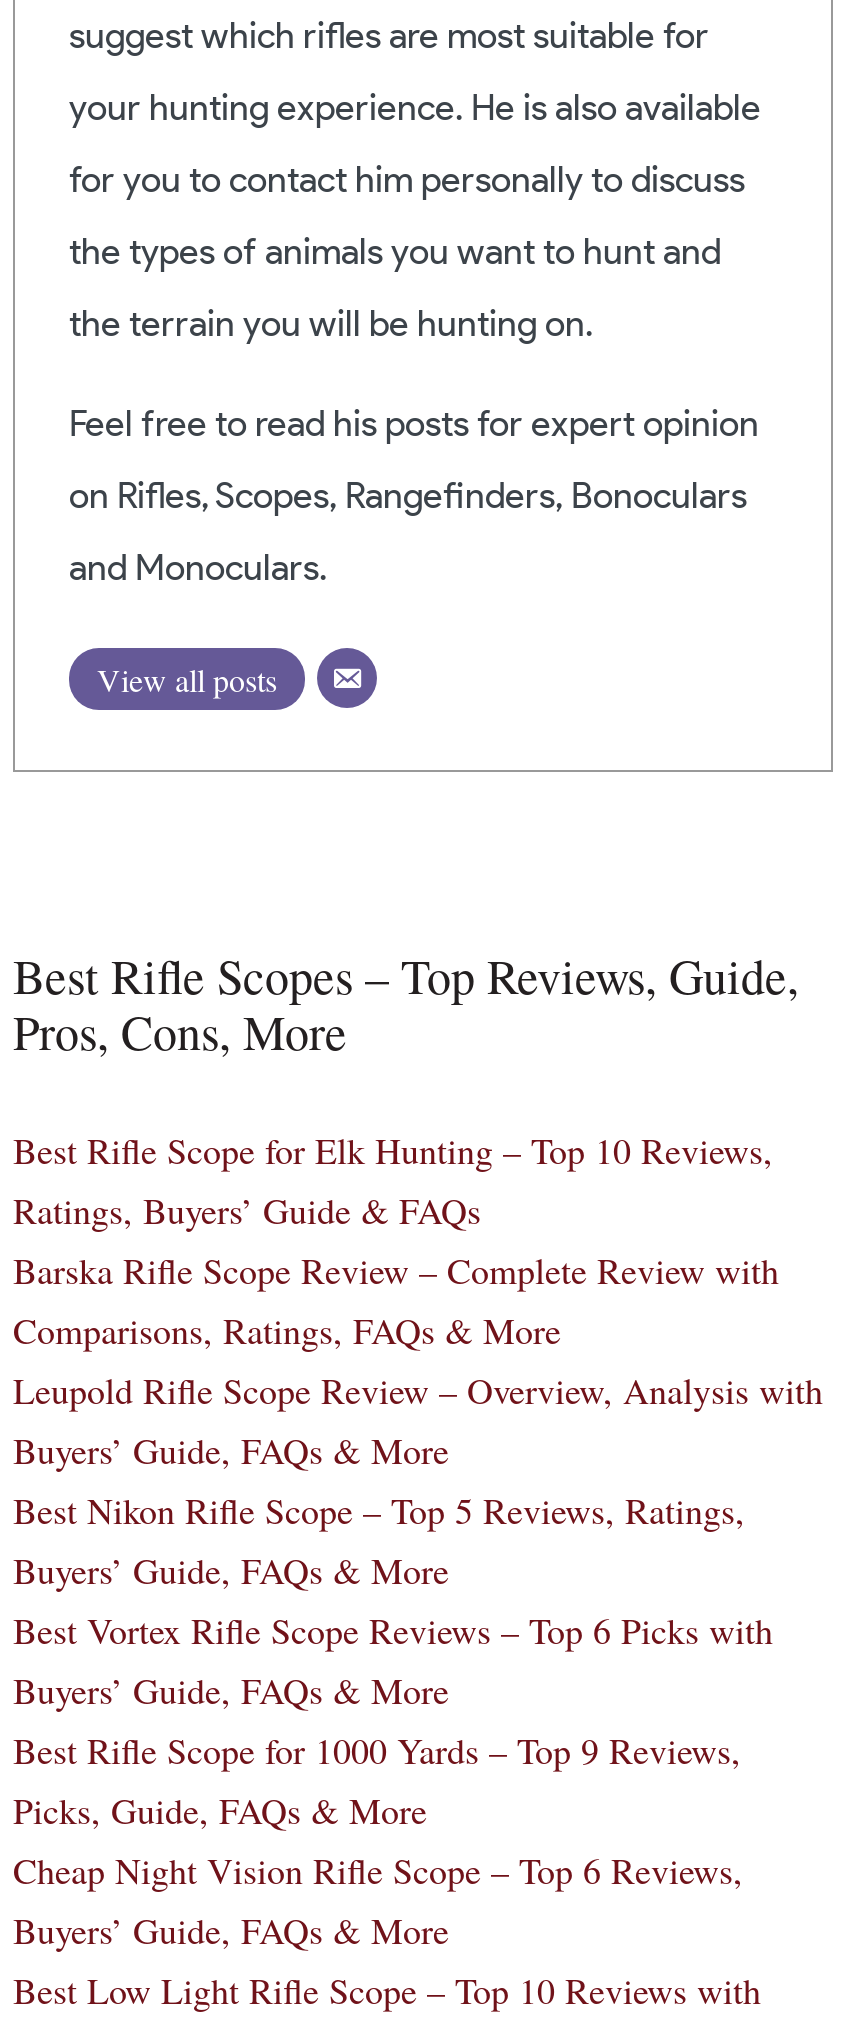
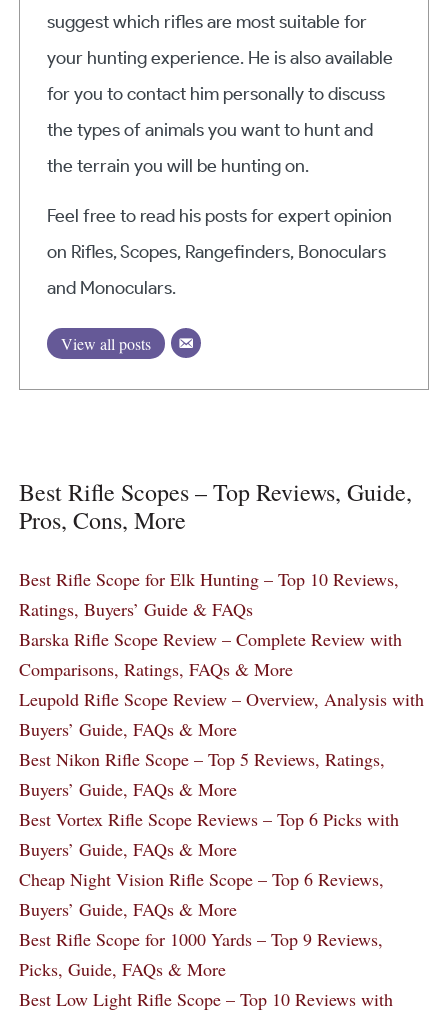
moved down: Best Rifle Scope for 1000 Yards – Top 9 Reviews, | Picks, Guide, FAQs & More

moved up: Cheap Night Vision Rifle Scope – Top 6 Reviews, | Buyers’ Guide, FAQs & More
